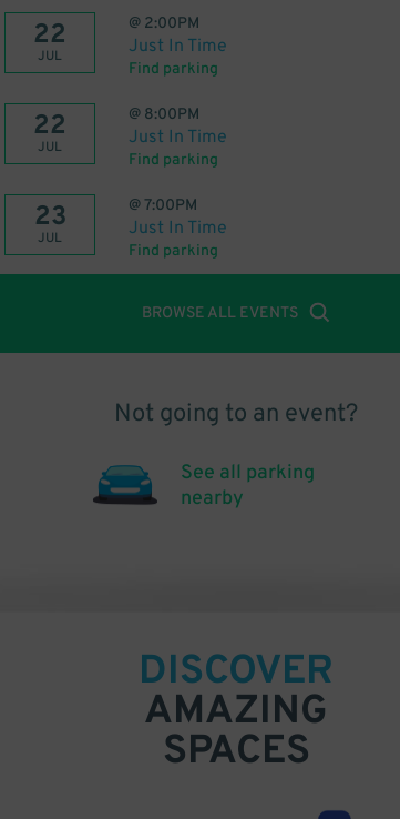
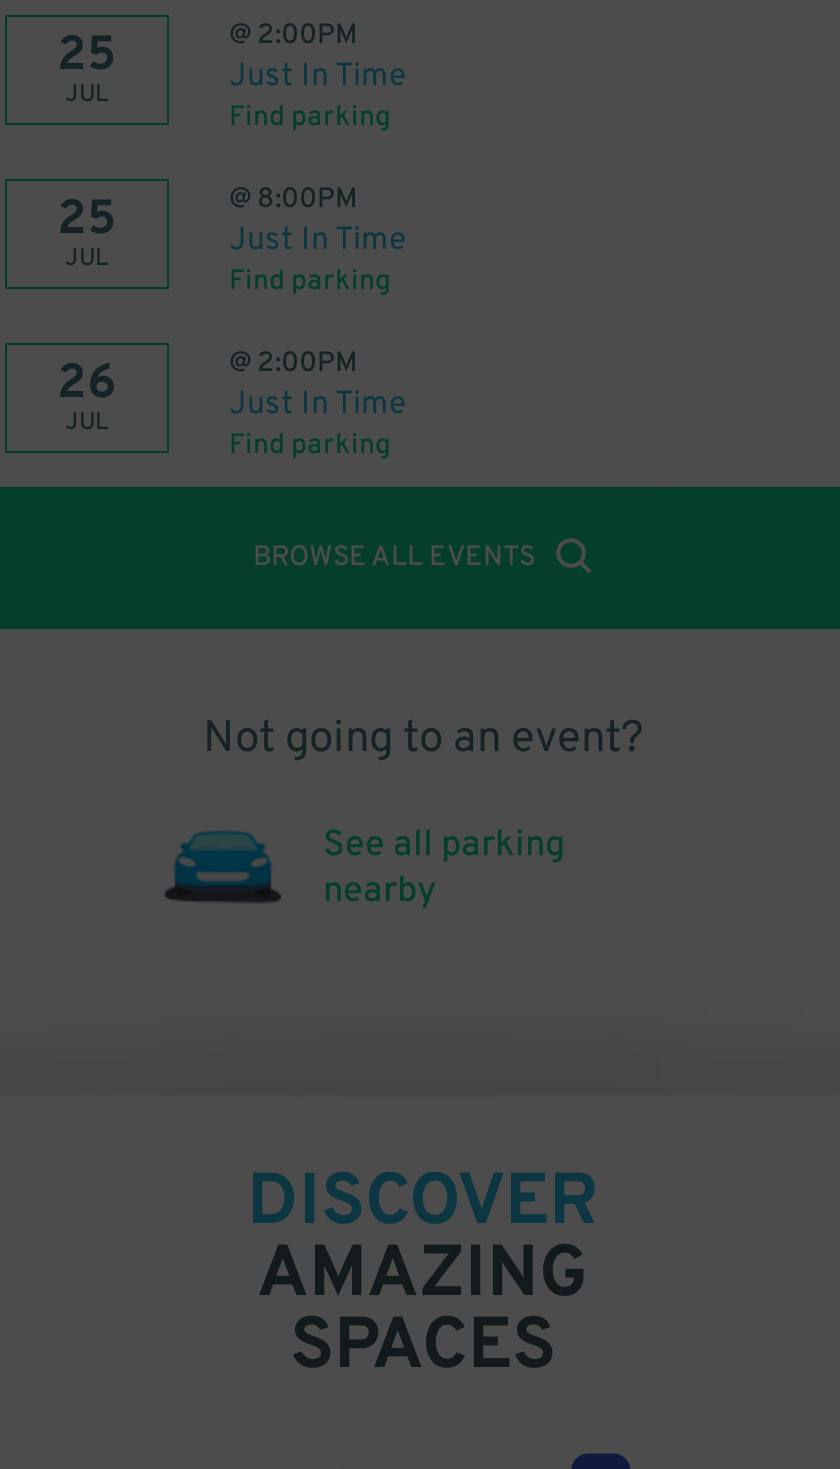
- 22
+ 25

- 22
+ 25

- 23
+ 26

- @ 7:00PM
+ @ 2:00PM
